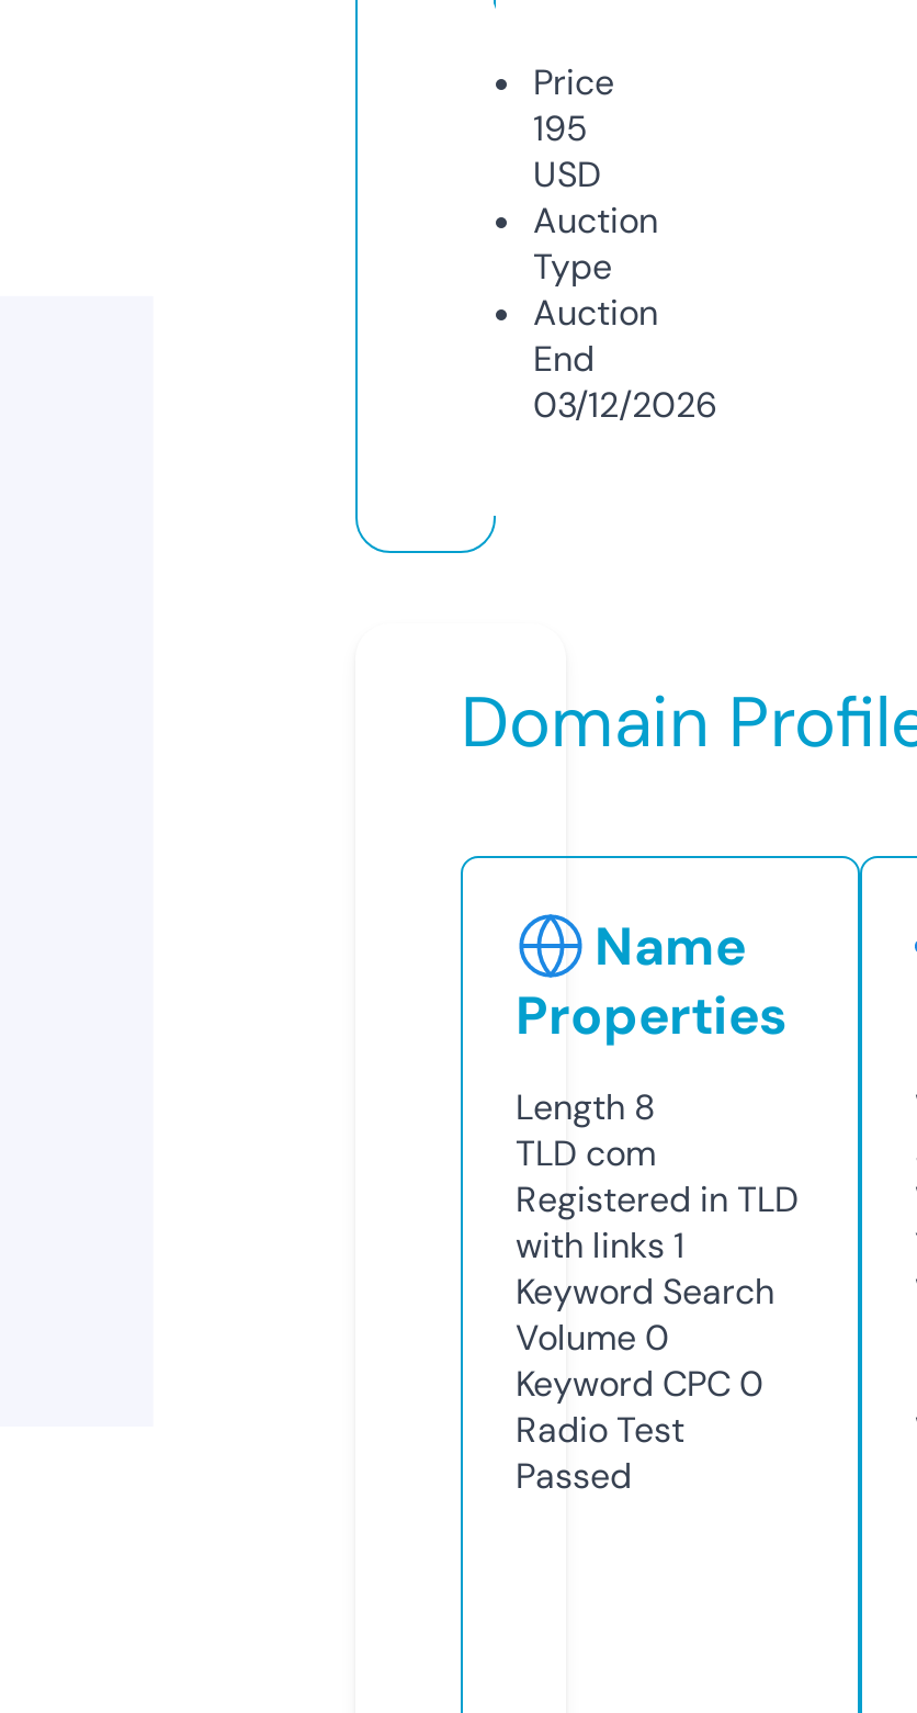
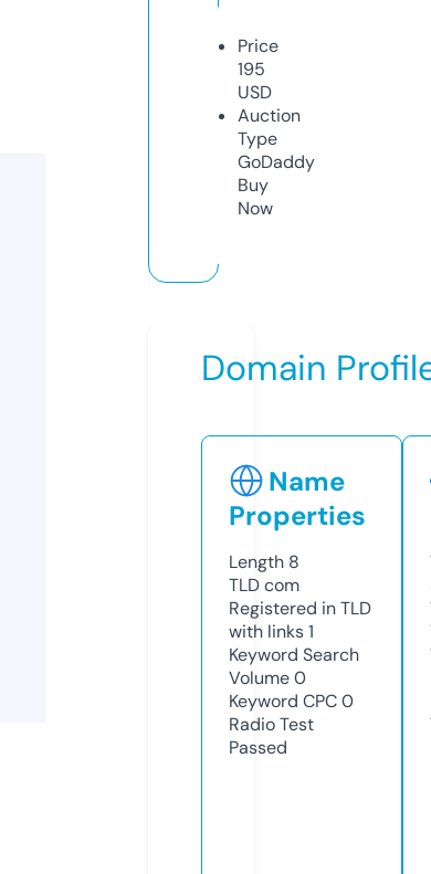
- Auction
- End
- 03/12/2026
+ GoDaddy
+ Buy
+ Now
